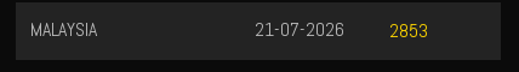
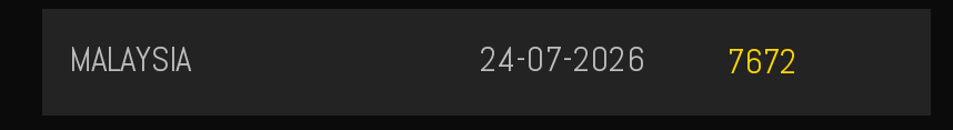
- 21-07-2026
+ 24-07-2026

- 2853
+ 7672
